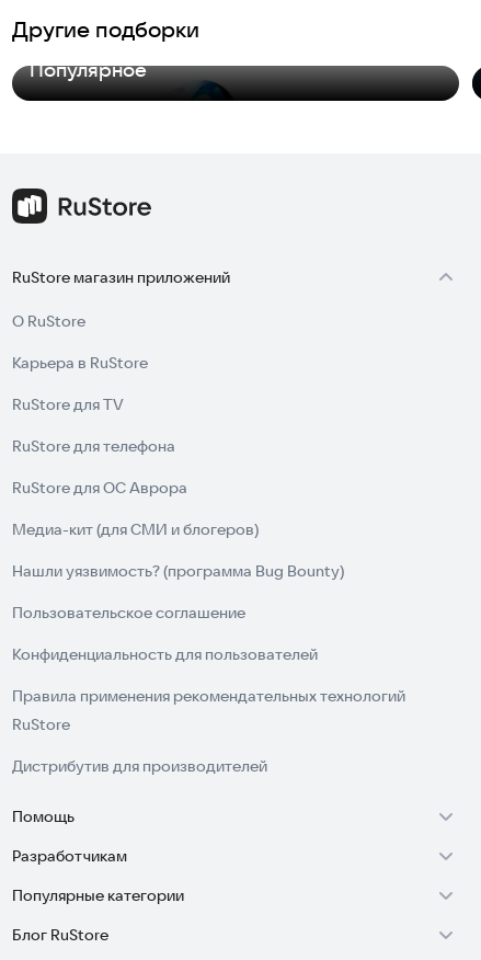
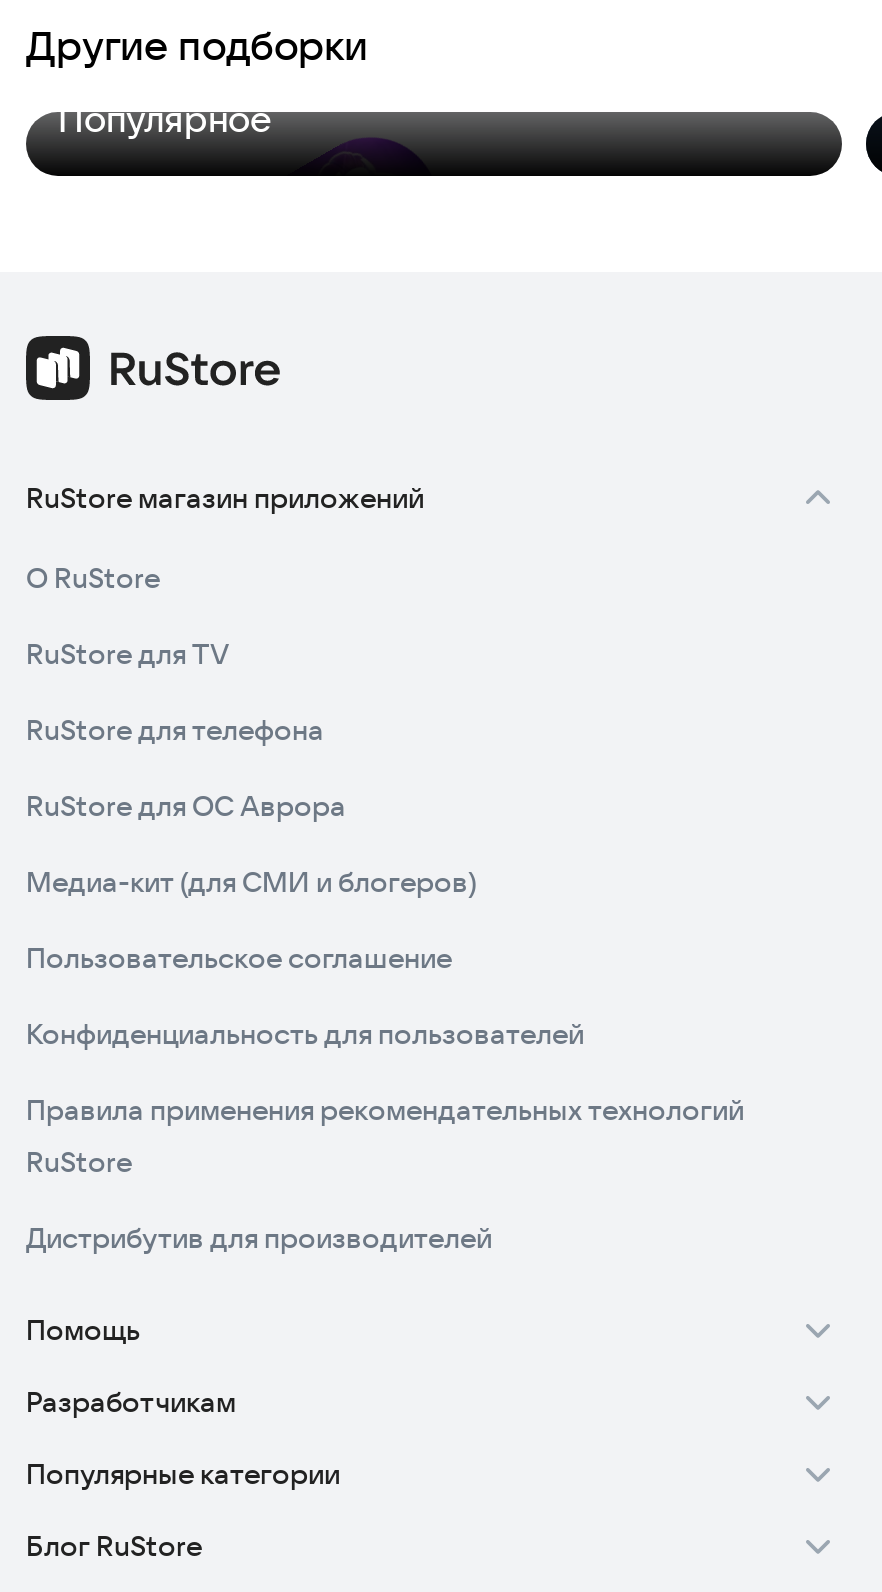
- Карьера в RuStore

- Нашли уязвимость? (программа Bug Bounty)
